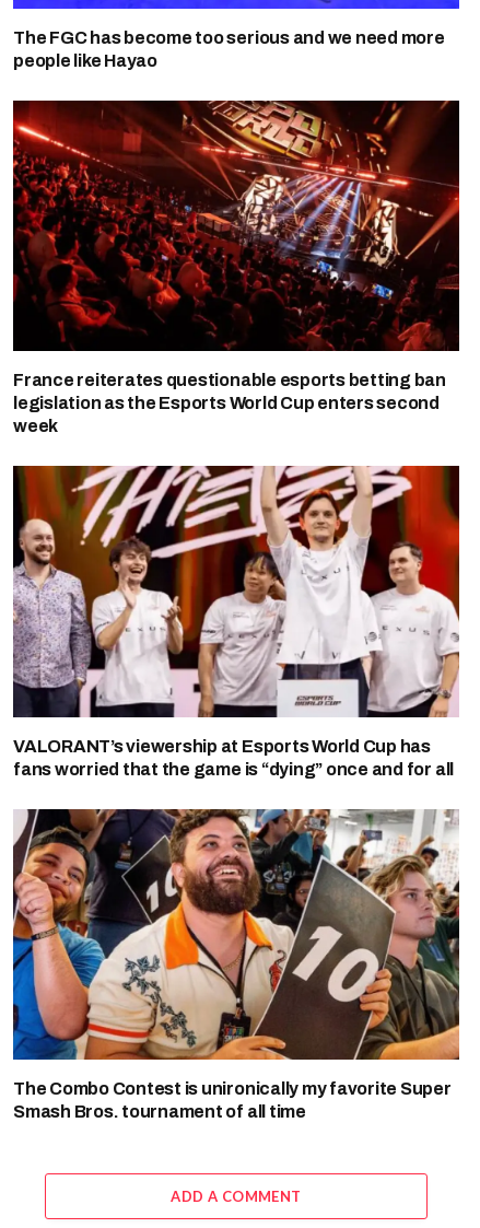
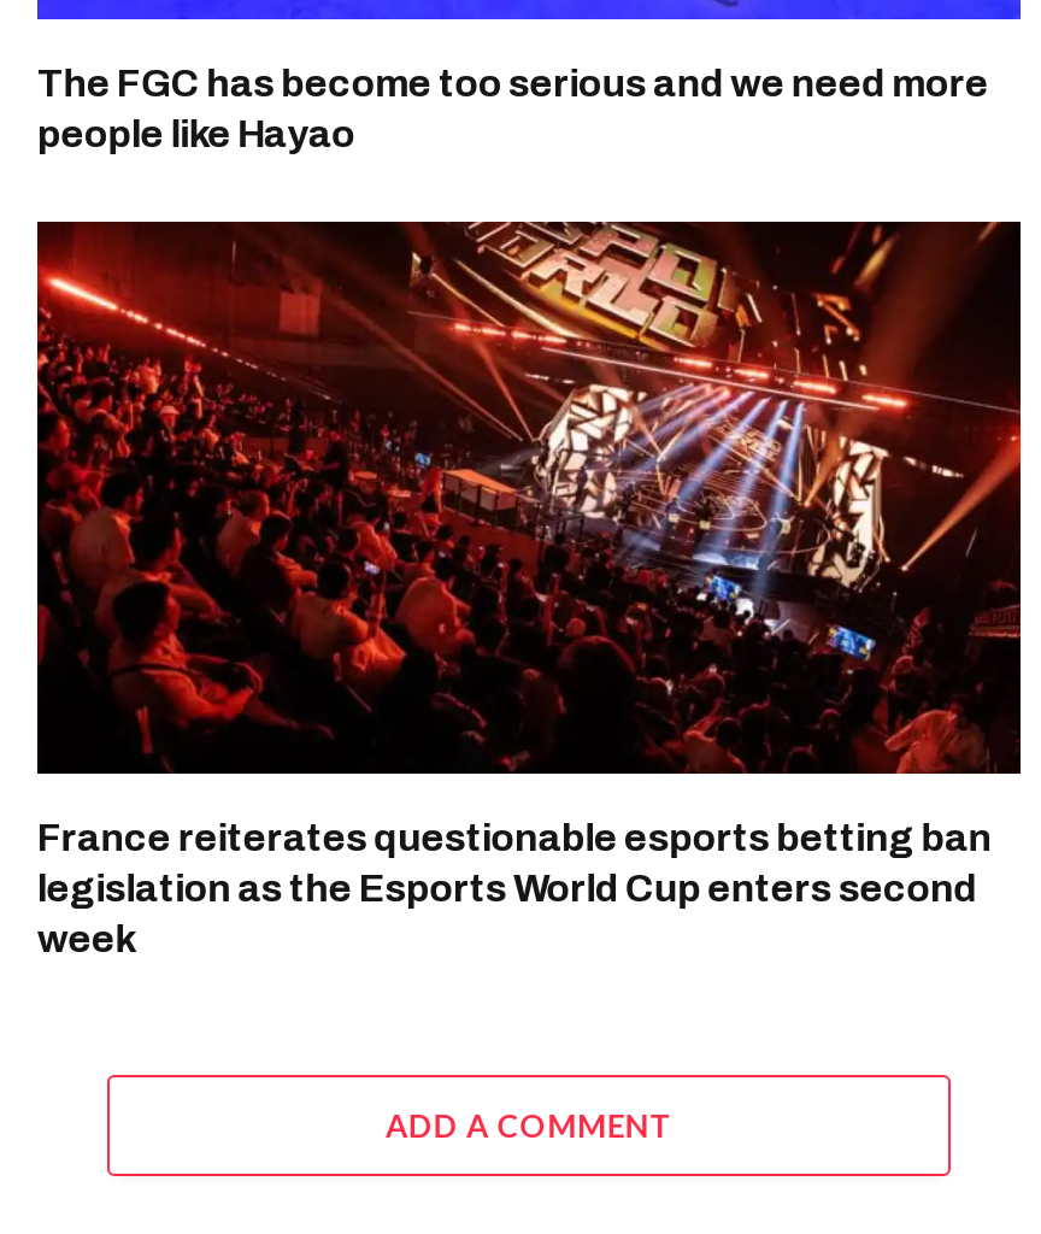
- [image]
- VALORANT’s viewership at Esports World Cup has
- fans worried that the game is “dying” once and for all

- [image]
- The Combo Contest is unironically my favorite Super
- Smash Bros. tournament of all time
